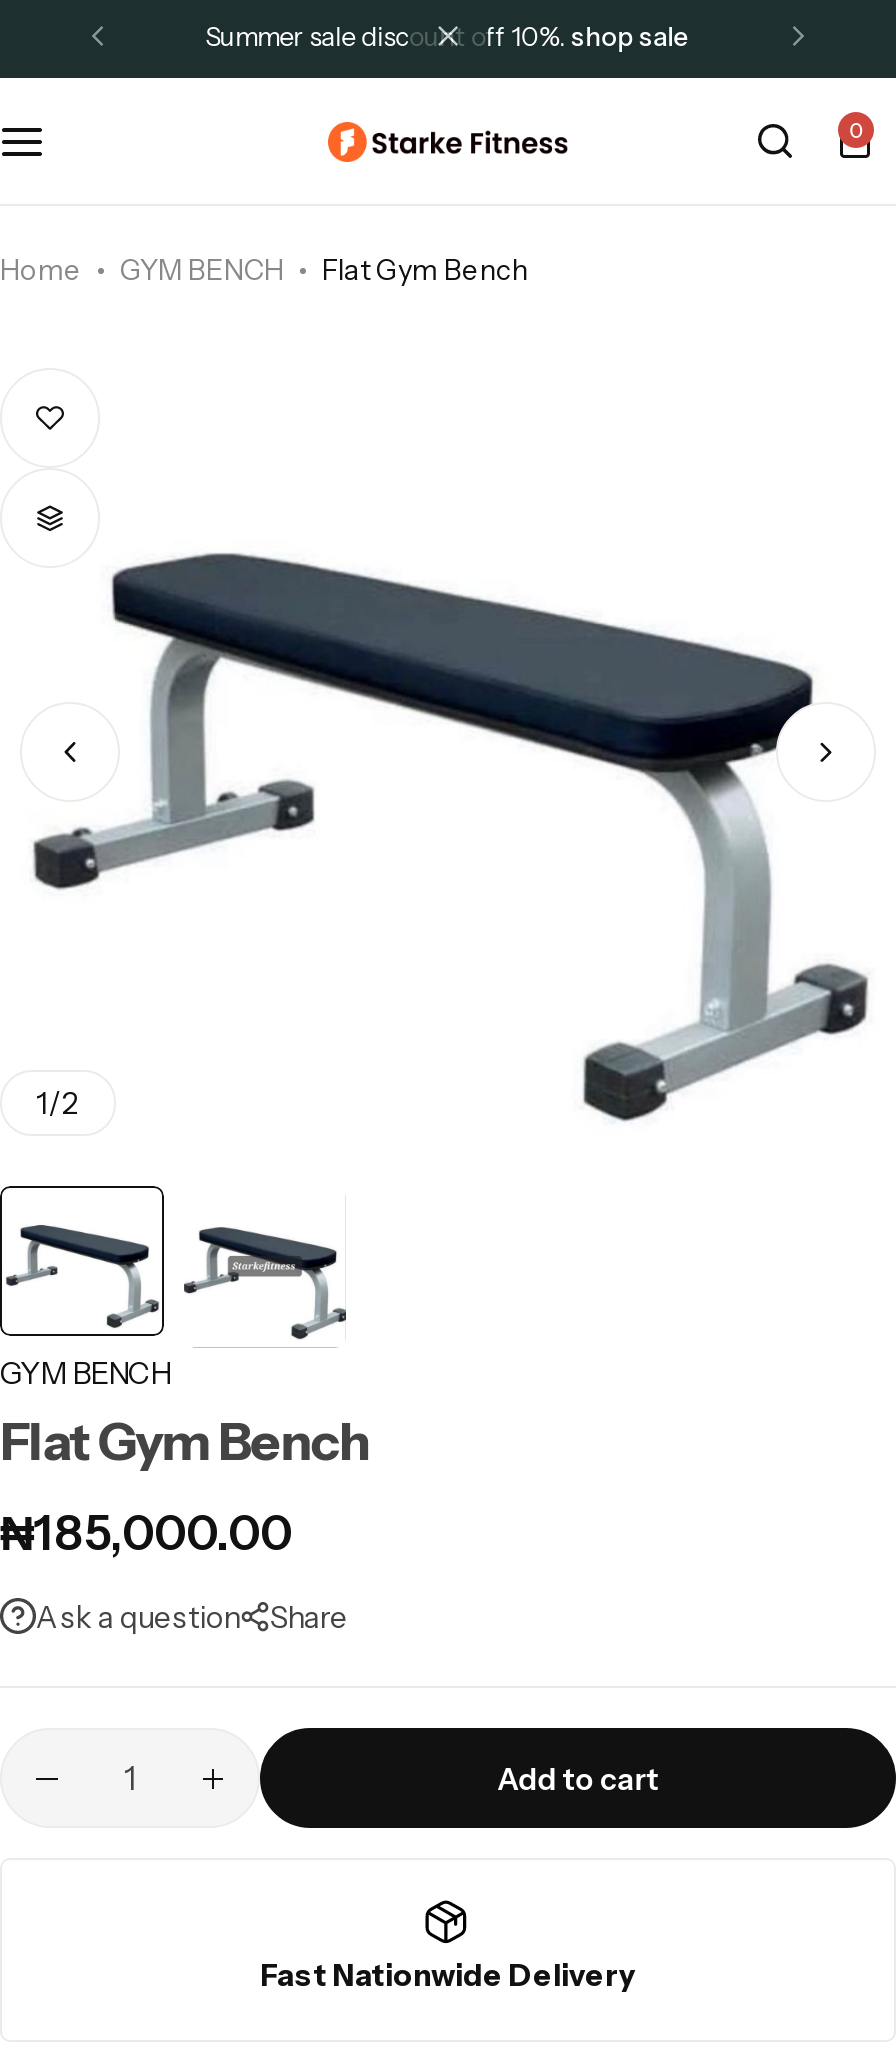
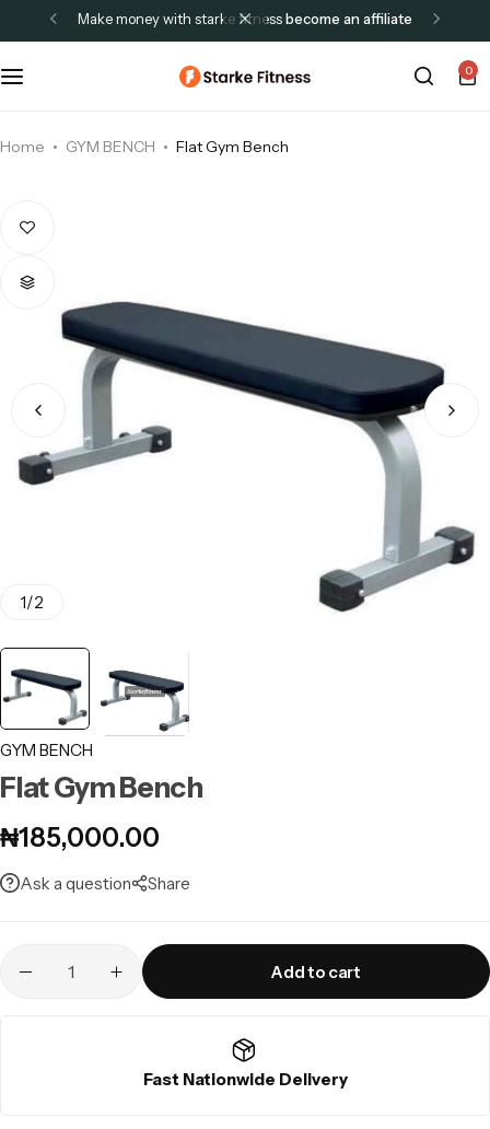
- summer sale discount off 10%. shop sale
+ make money with starke fitness become an affiliate
